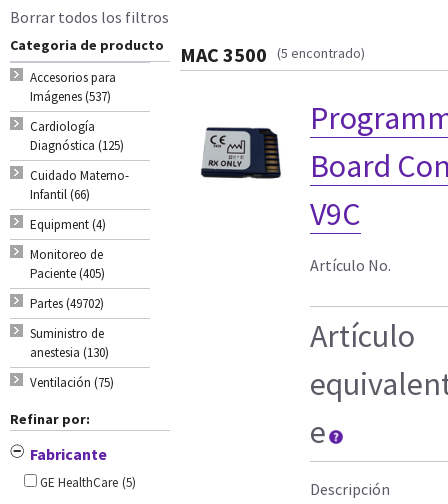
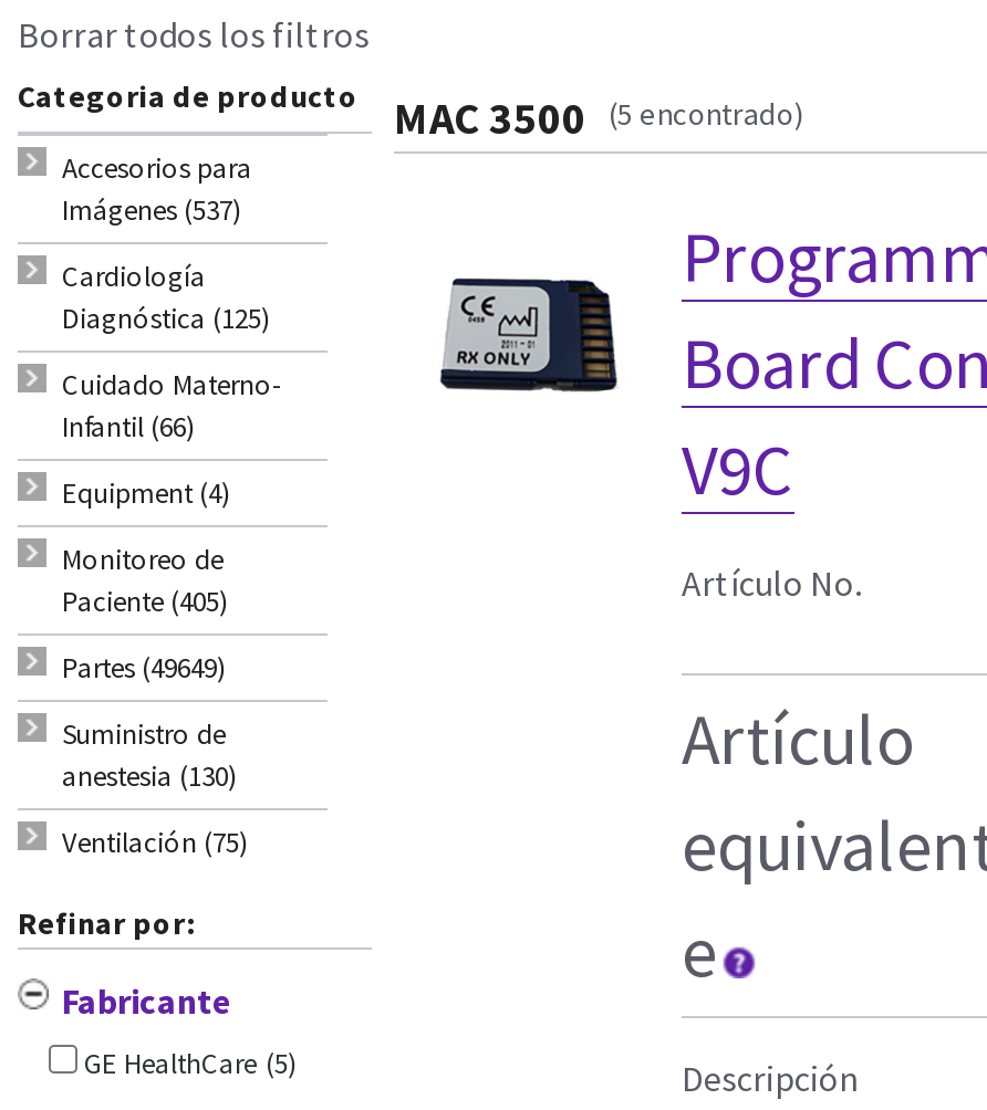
- Partes (49702)
+ Partes (49649)
